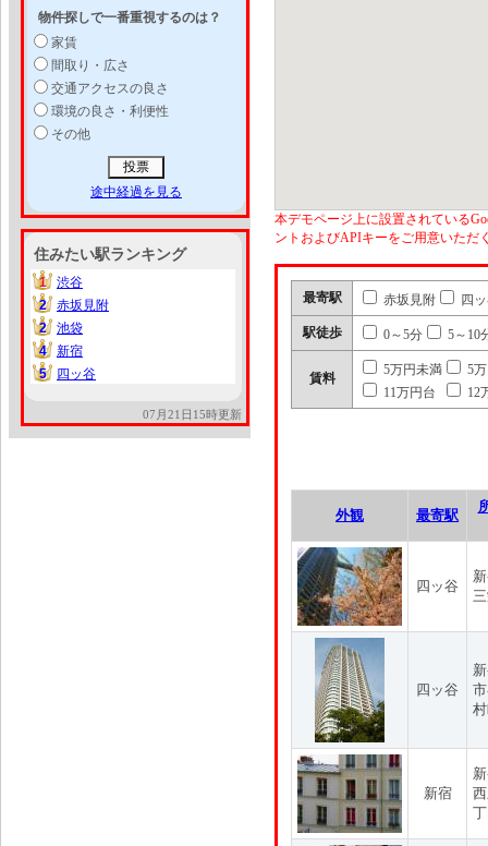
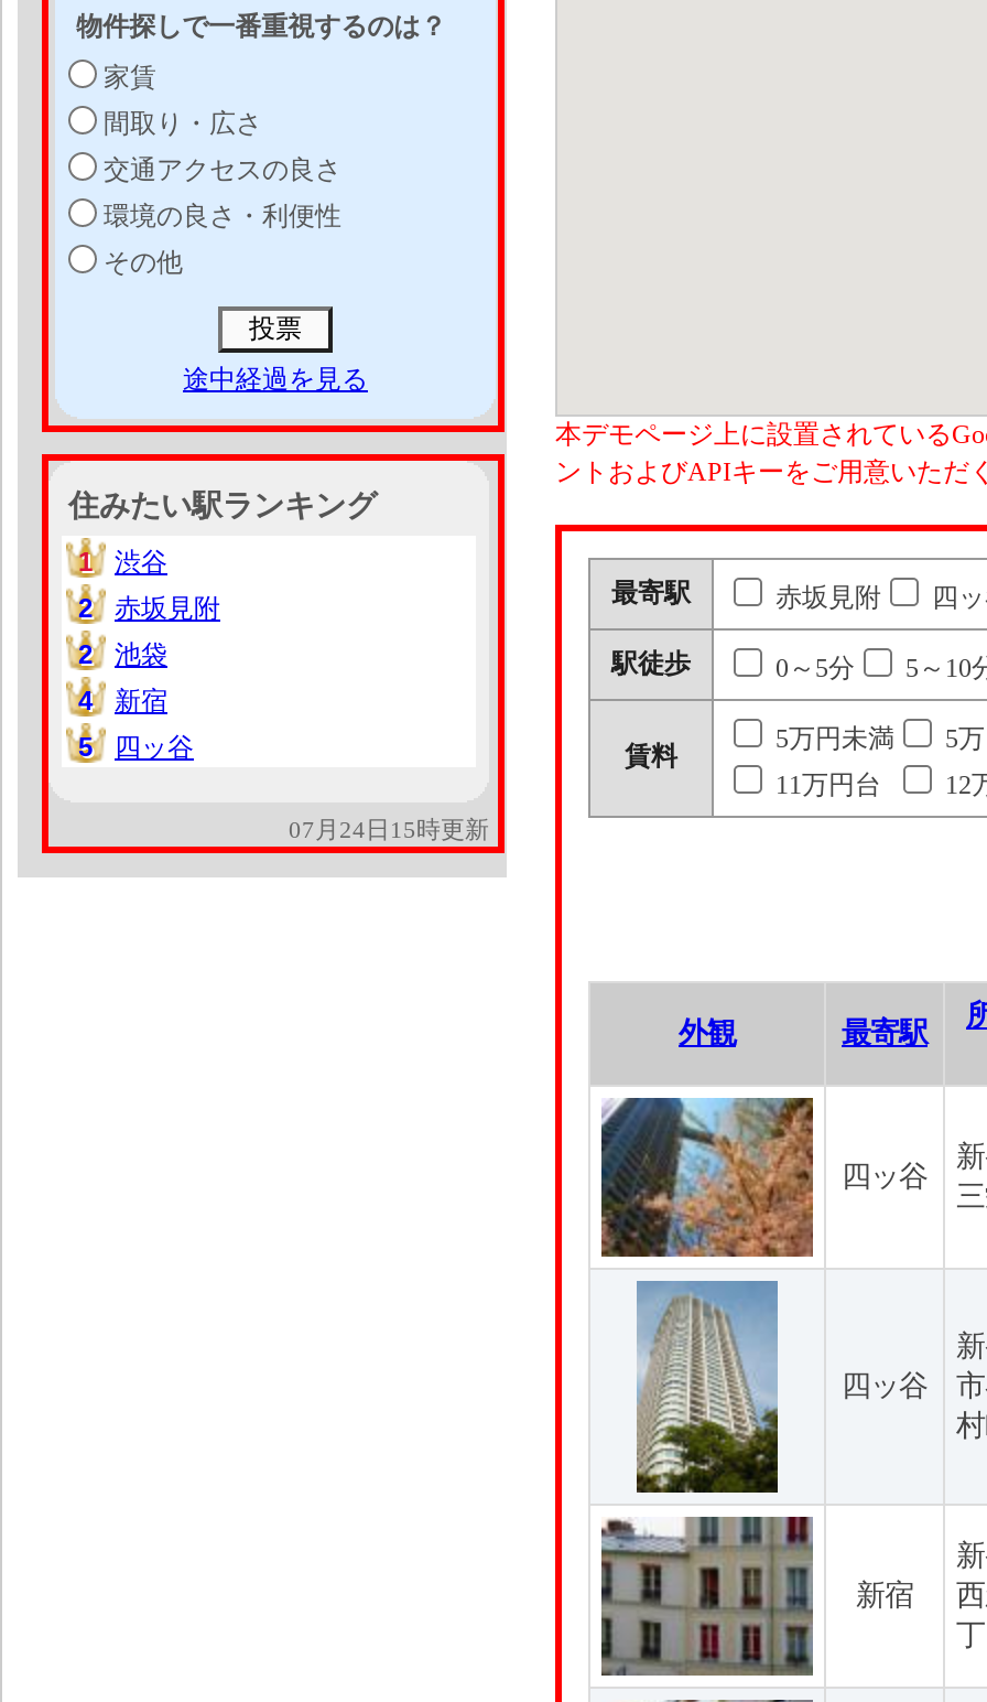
- 07月21日15時更新
+ 07月24日15時更新
